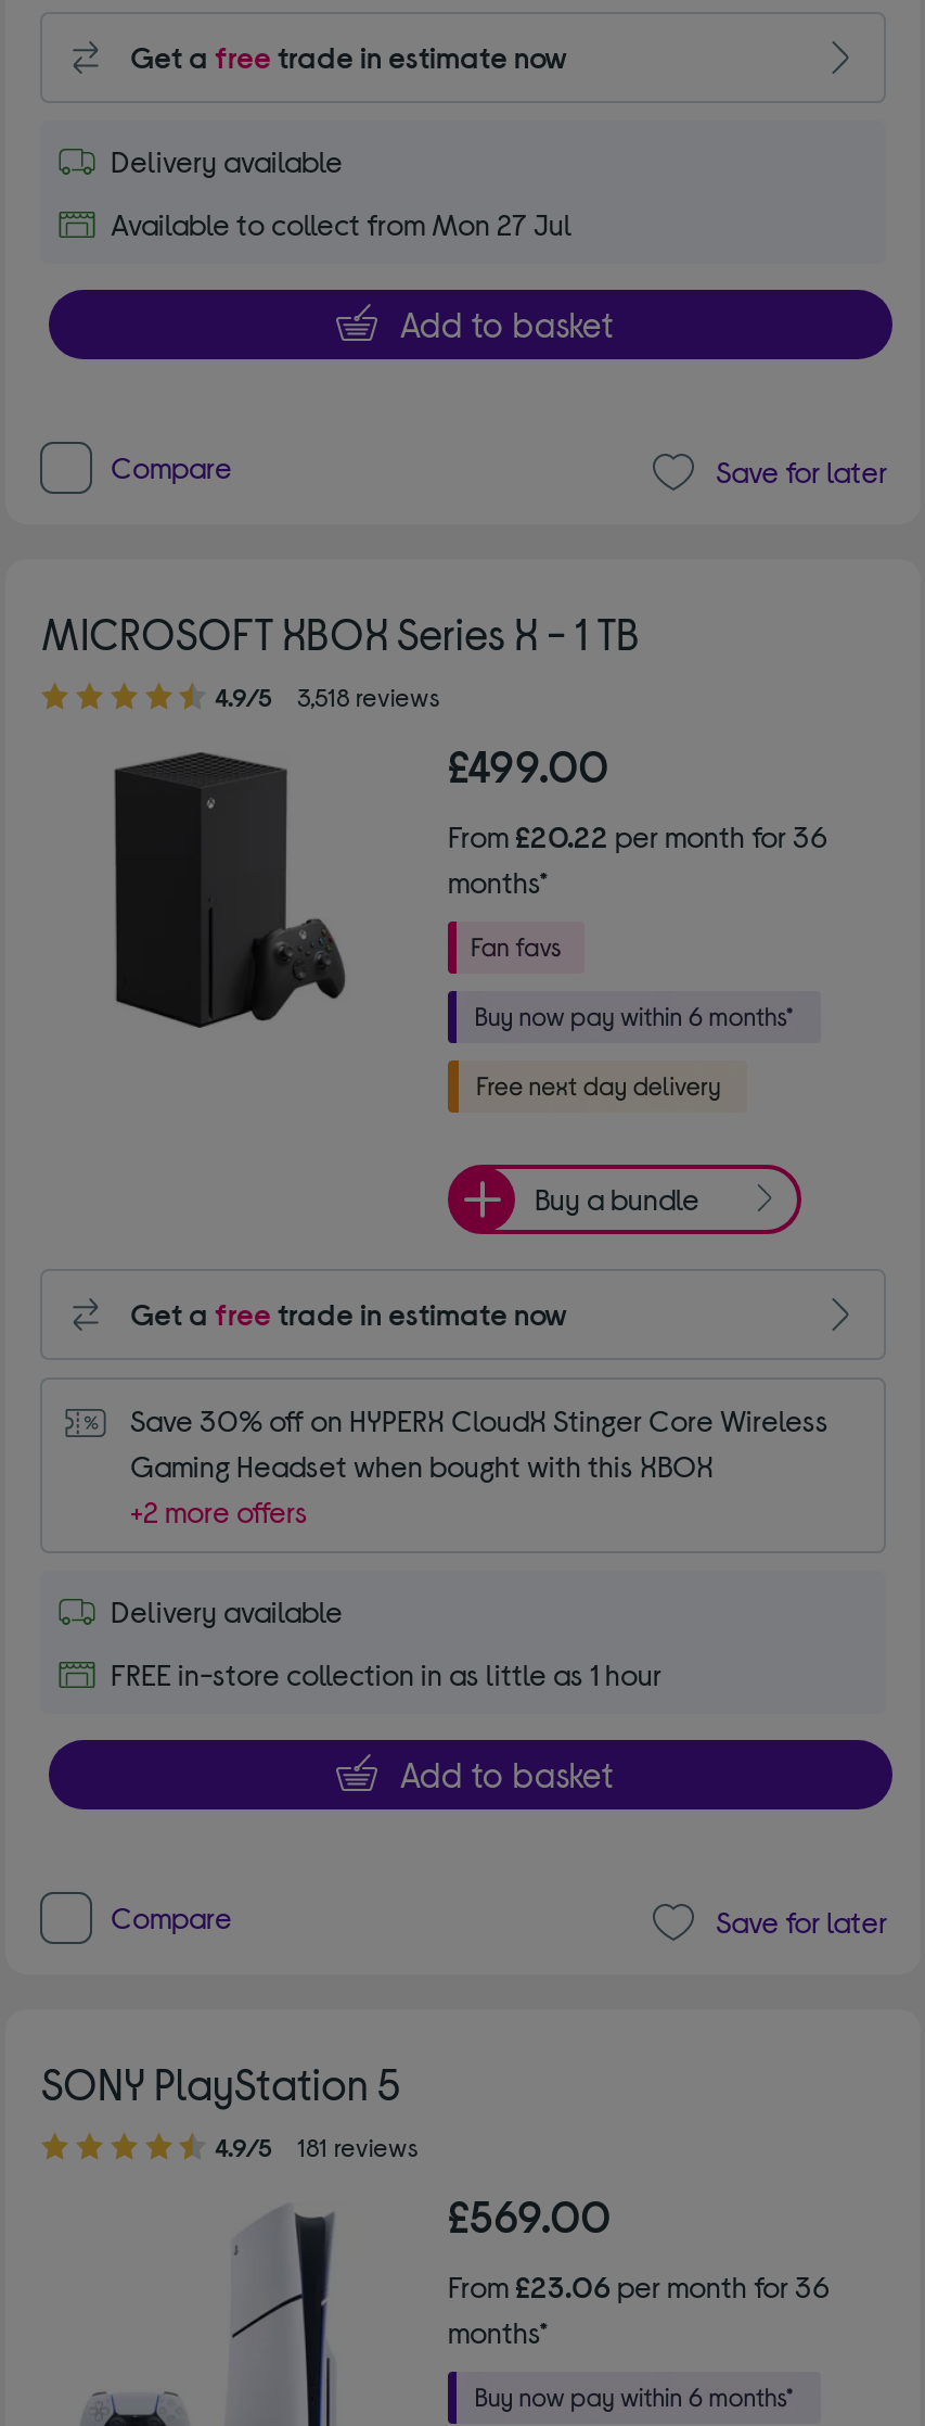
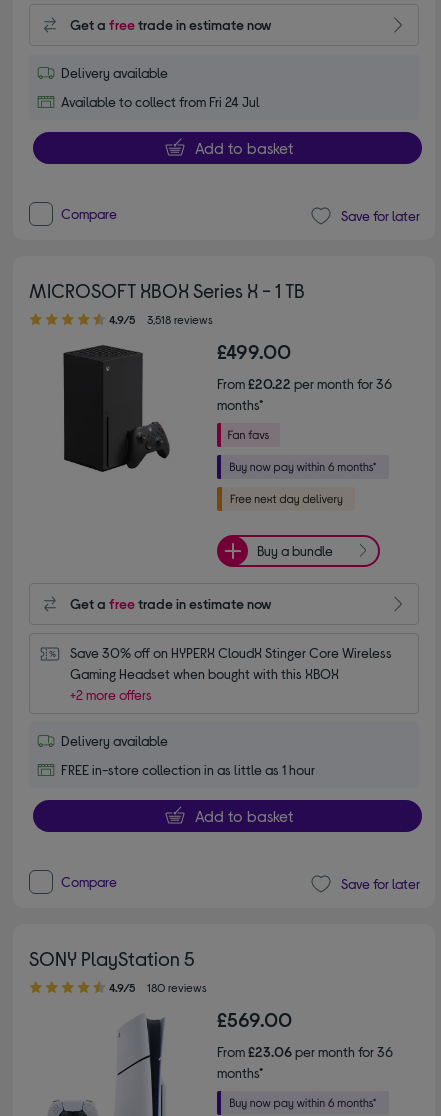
- Available to collect from Mon 27 Jul
+ Available to collect from Fri 24 Jul

- 4.9/5 181 reviews
+ 4.9/5 180 reviews
